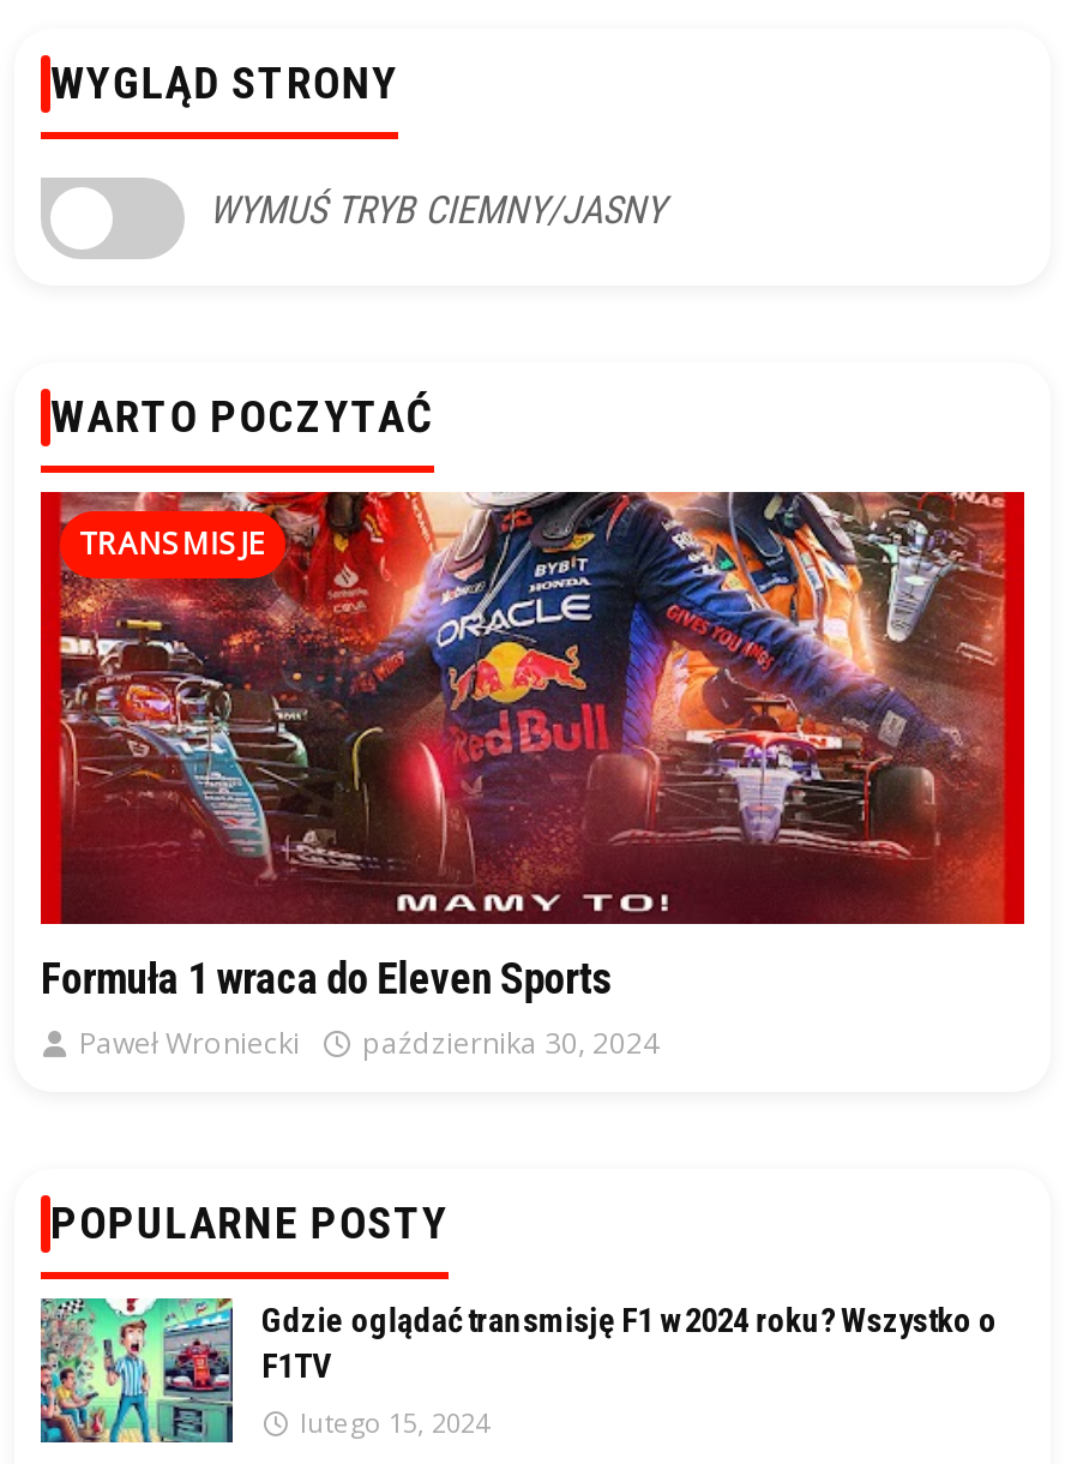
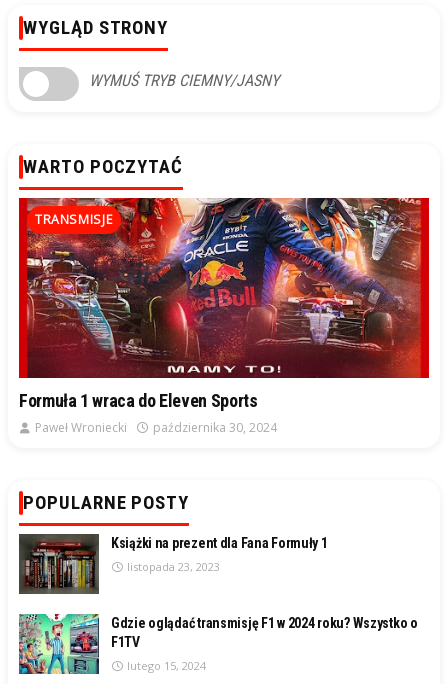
+ [image]
+ Książki na prezent dla Fana Formuły 1
+ listopada 23, 2023
